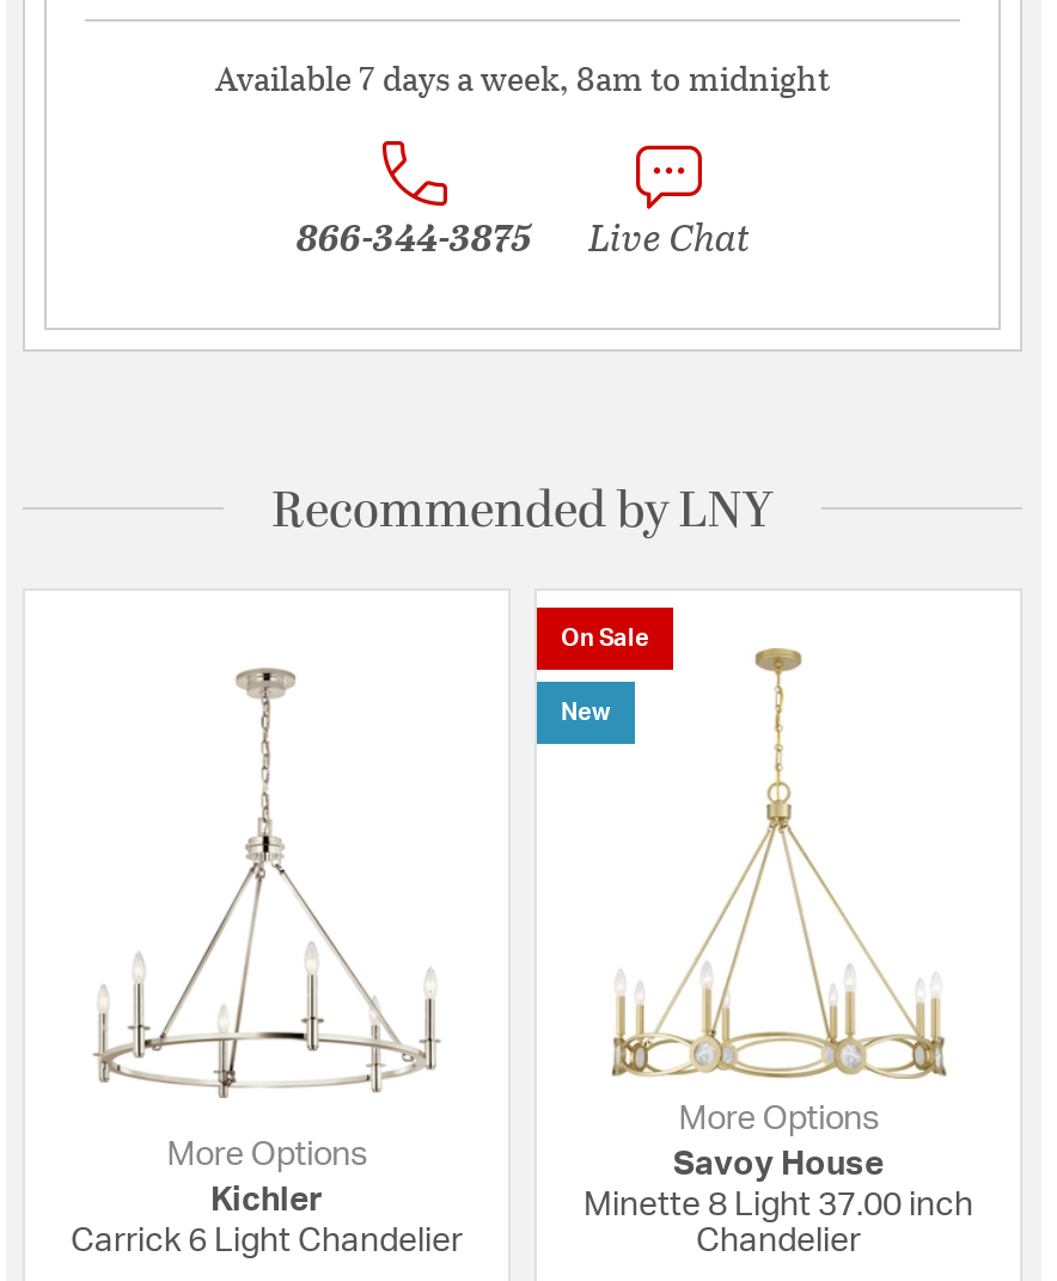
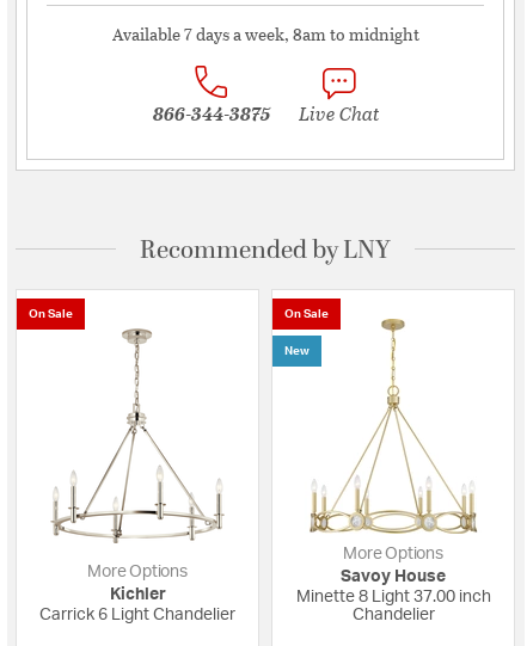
+ On Sale
